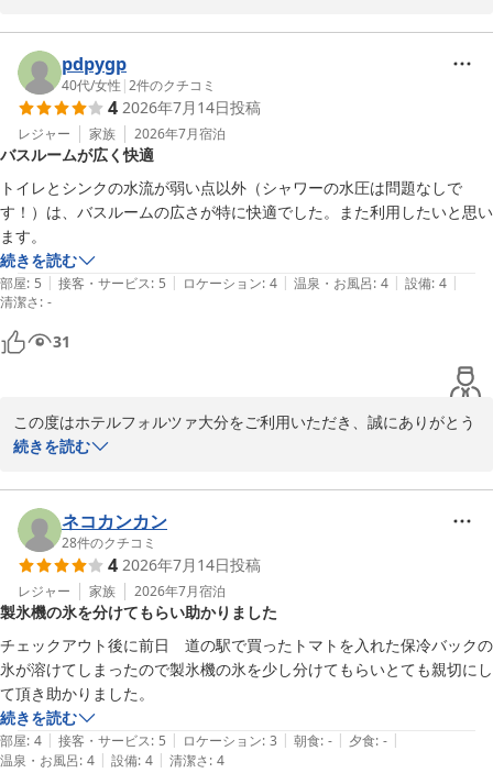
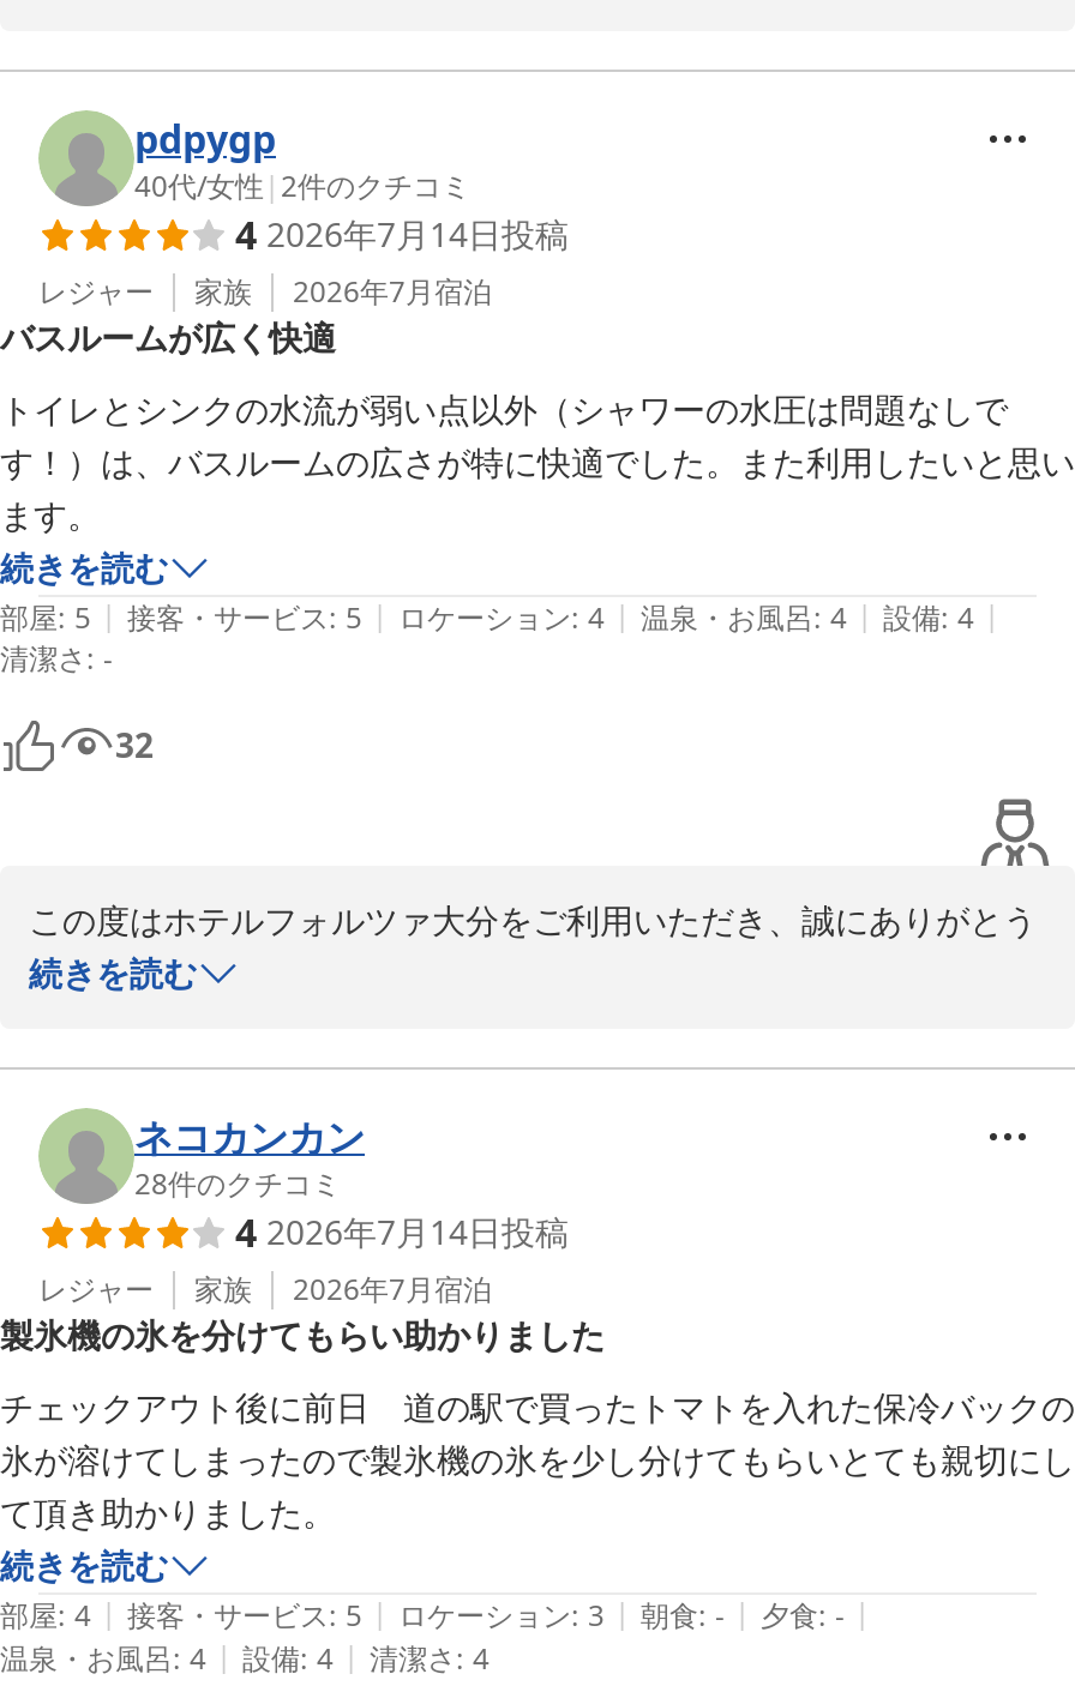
- 31
+ 32
